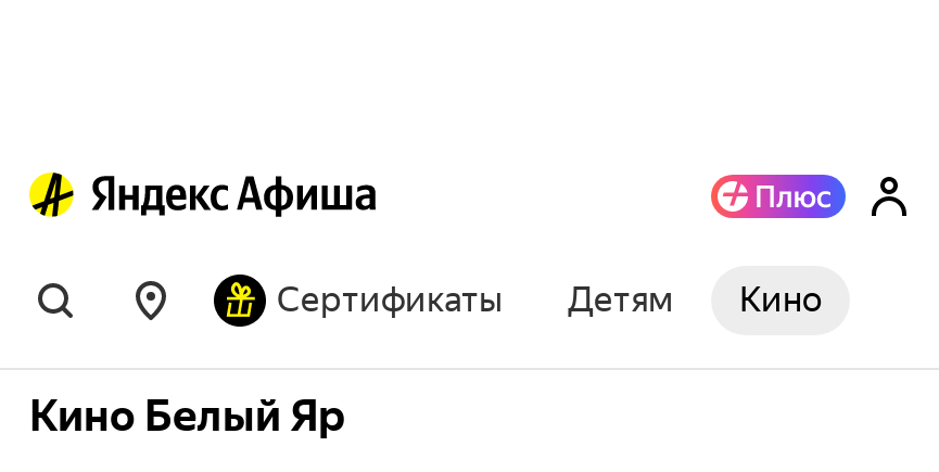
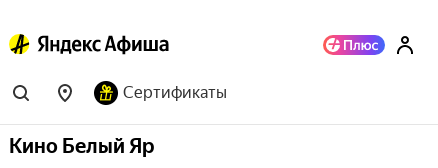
- Детям
- Кино
